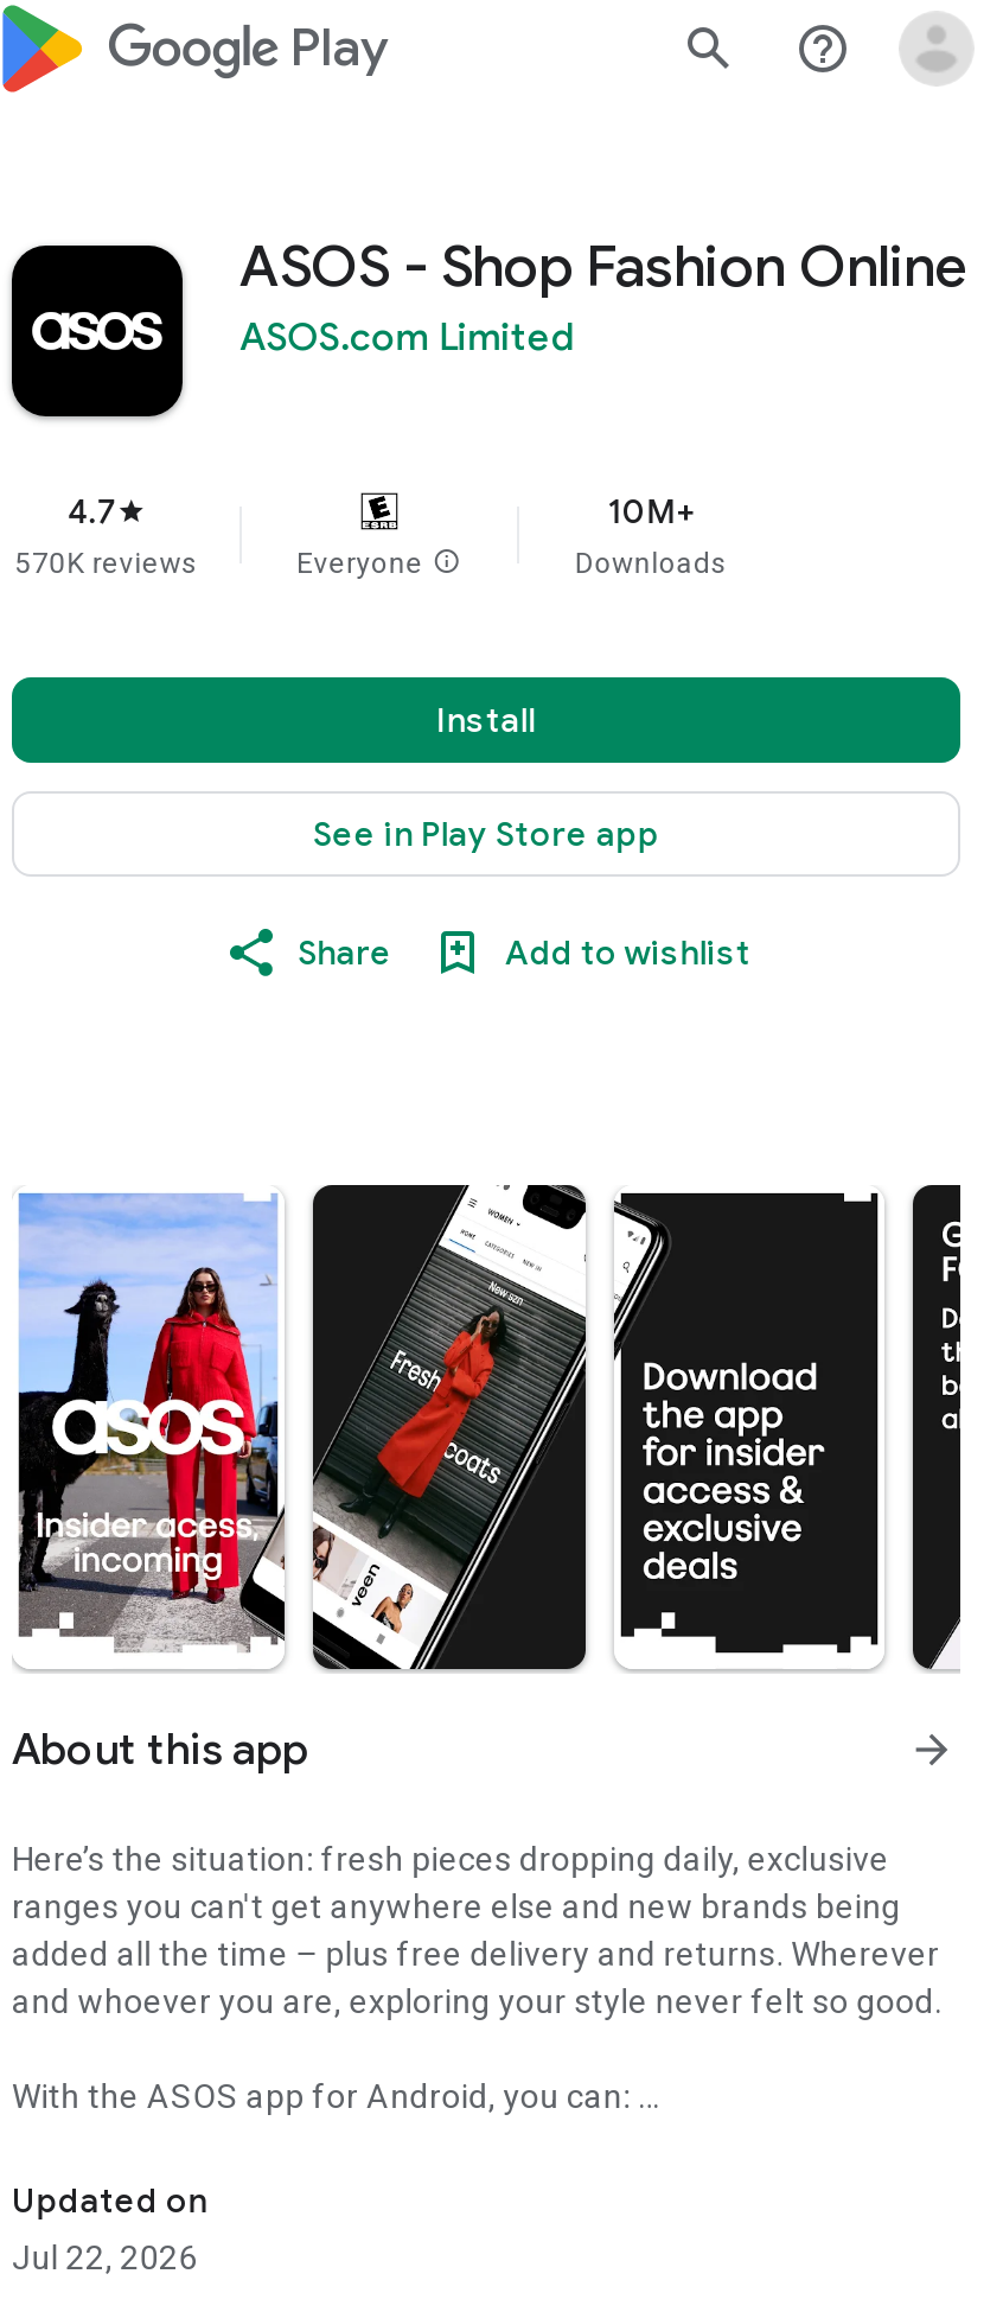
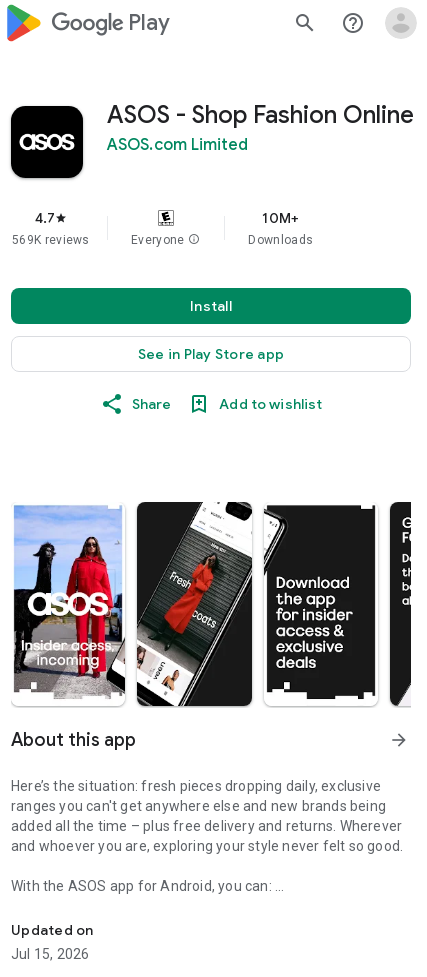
- 570K reviews
+ 569K reviews

- Jul 22, 2026
+ Jul 15, 2026
